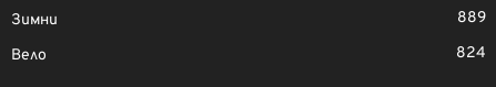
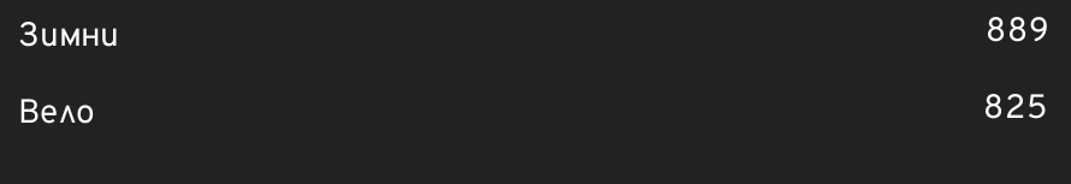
- 824
+ 825
